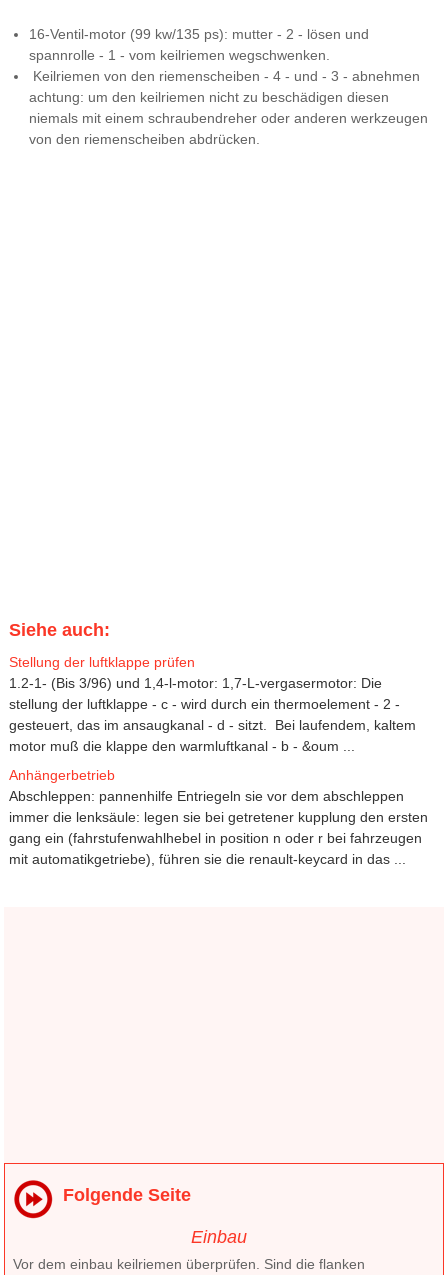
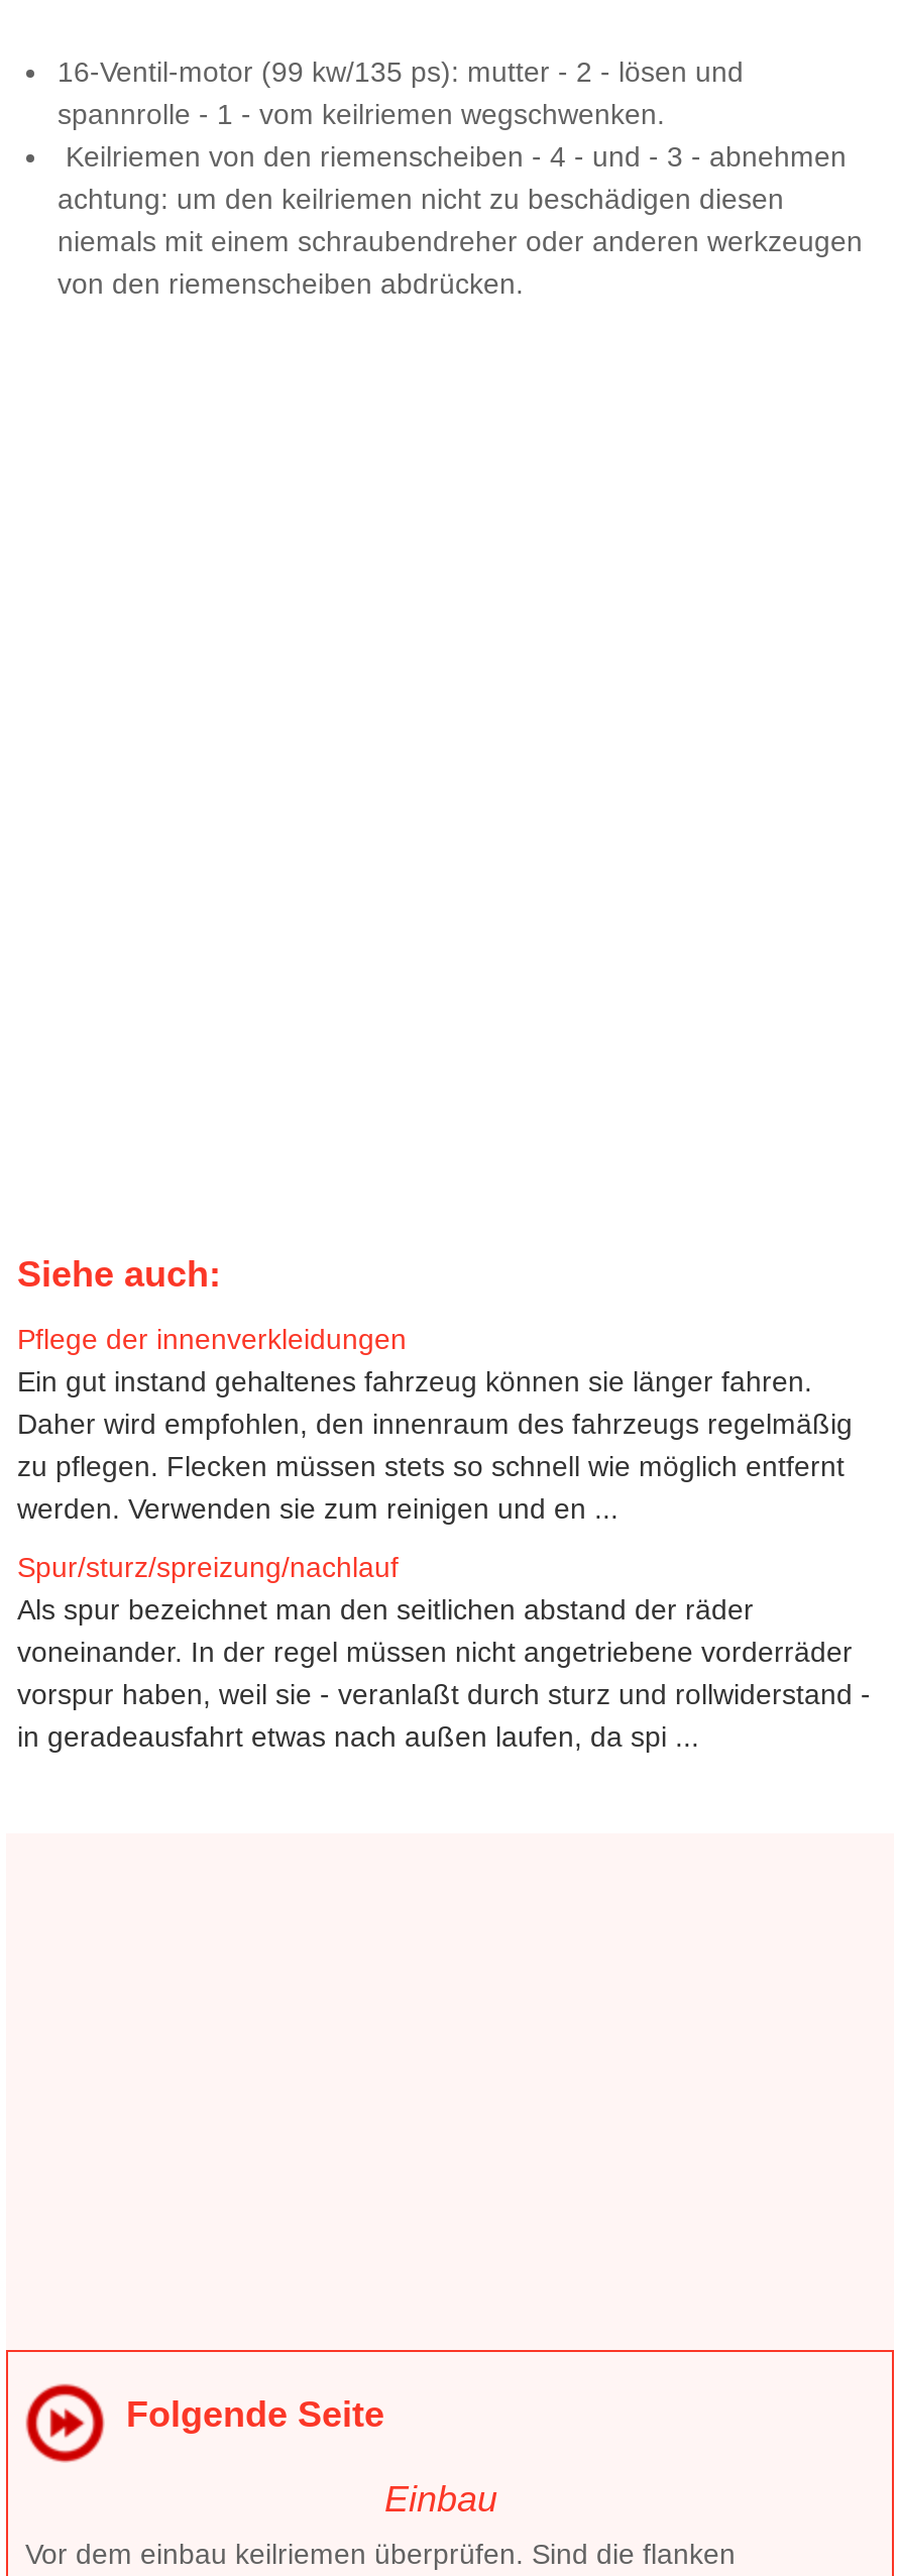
- Stellung der luftklappe prüfen
- 1.2-1- (Bis 3/96) und 1,4-l-motor: 1,7-L-vergasermotor: Die
- stellung der luftklappe - c - wird durch ein thermoelement - 2 -
- gesteuert, das im ansaugkanal - d - sitzt. Bei laufendem, kaltem
- motor muß die klappe den warmluftkanal - b - &oum ...
+ Pflege der innenverkleidungen
+ Ein gut instand gehaltenes fahrzeug können sie länger fahren.
+ Daher wird empfohlen, den innenraum des fahrzeugs regelmäßig
+ zu pflegen. Flecken müssen stets so schnell wie möglich entfernt
+ werden. Verwenden sie zum reinigen und en ...

- Anhängerbetrieb
- Abschleppen: pannenhilfe Entriegeln sie vor dem abschleppen
- immer die lenksäule: legen sie bei getretener kupplung den ersten
- gang ein (fahrstufenwahlhebel in position n oder r bei fahrzeugen
- mit automatikgetriebe), führen sie die renault-keycard in das ...
+ Spur/sturz/spreizung/nachlauf
+ Als spur bezeichnet man den seitlichen abstand der räder
+ voneinander. In der regel müssen nicht angetriebene vorderräder
+ vorspur haben, weil sie - veranlaßt durch sturz und rollwiderstand -
+ in geradeausfahrt etwas nach außen laufen, da spi ...
